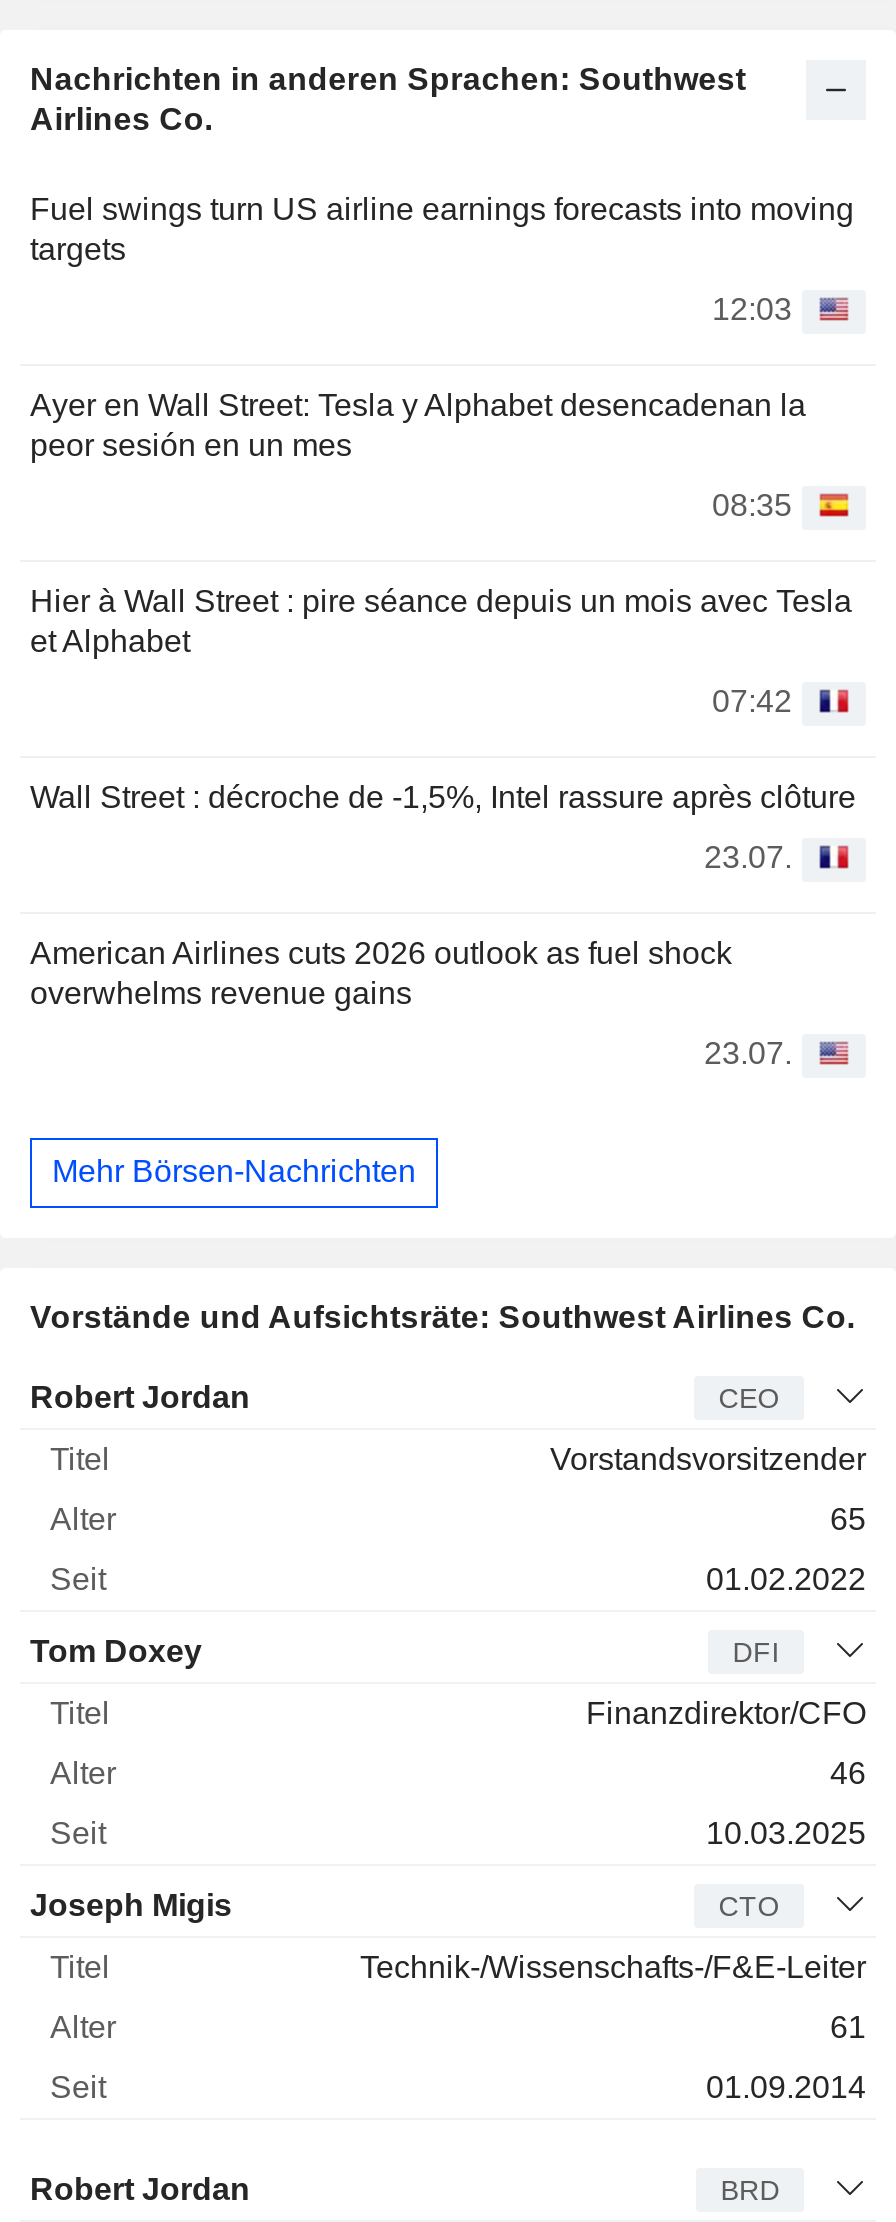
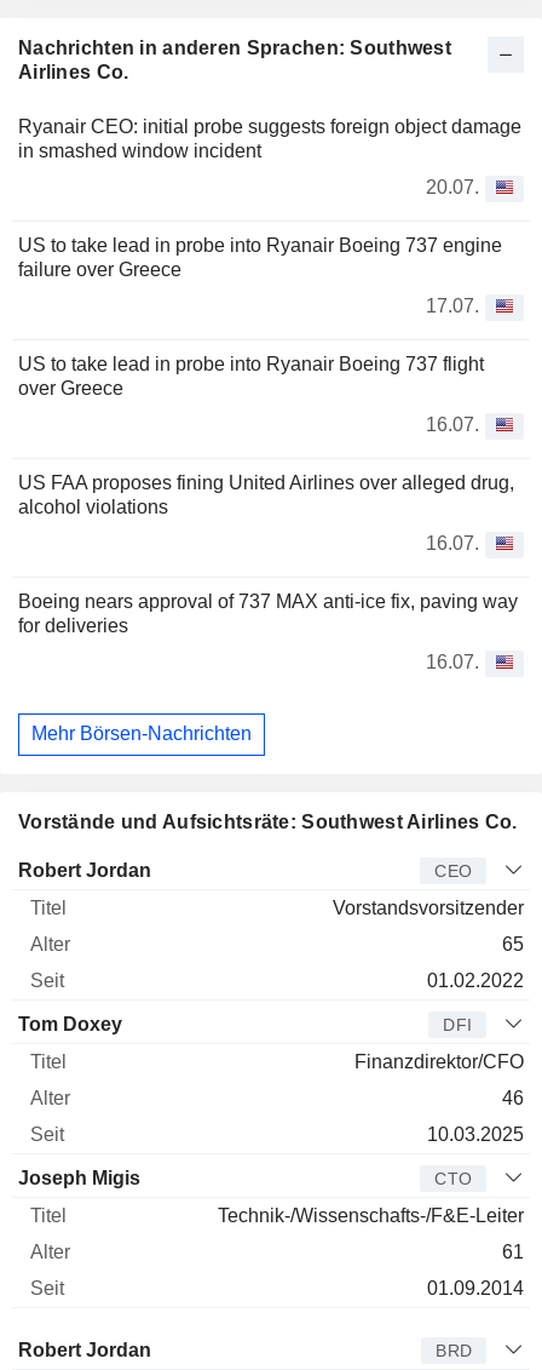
- Fuel swings turn US airline earnings forecasts into moving
- targets
+ Ryanair CEO: initial probe suggests foreign object damage
+ in smashed window incident

- 12:03
+ 20.07.

- Ayer en Wall Street: Tesla y Alphabet desencadenan la
- peor sesión en un mes
+ US to take lead in probe into Ryanair Boeing 737 engine
+ failure over Greece

- 08:35
+ 17.07.

- Hier à Wall Street : pire séance depuis un mois avec Tesla
- et Alphabet
+ US to take lead in probe into Ryanair Boeing 737 flight
+ over Greece

- 07:42
+ 16.07.

- Wall Street : décroche de -1,5%, Intel rassure après clôture
+ US FAA proposes fining United Airlines over alleged drug,
+ alcohol violations

- 23.07.
+ 16.07.

- American Airlines cuts 2026 outlook as fuel shock
- overwhelms revenue gains
+ Boeing nears approval of 737 MAX anti-ice fix, paving way
+ for deliveries

- 23.07.
+ 16.07.
